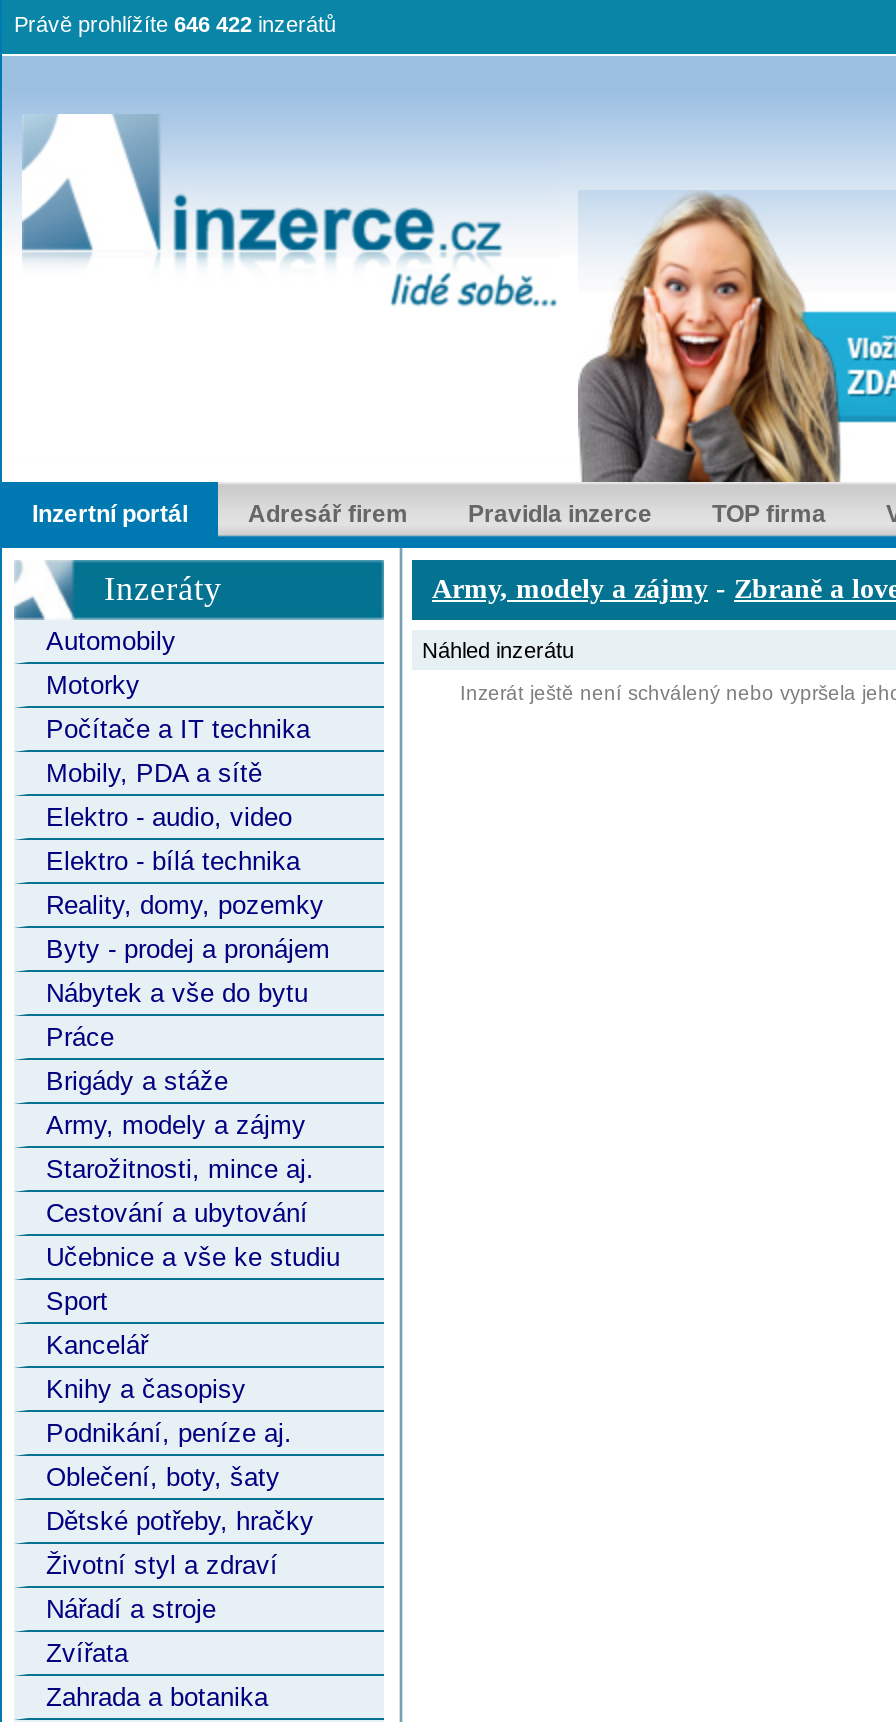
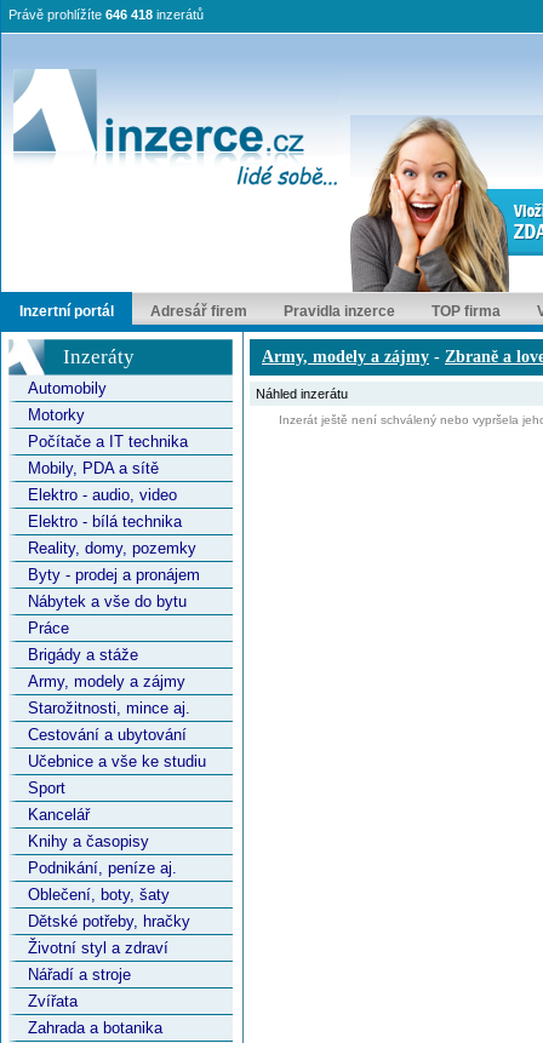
- Právě prohlížíte 646 422 inzerátů
+ Právě prohlížíte 646 418 inzerátů
